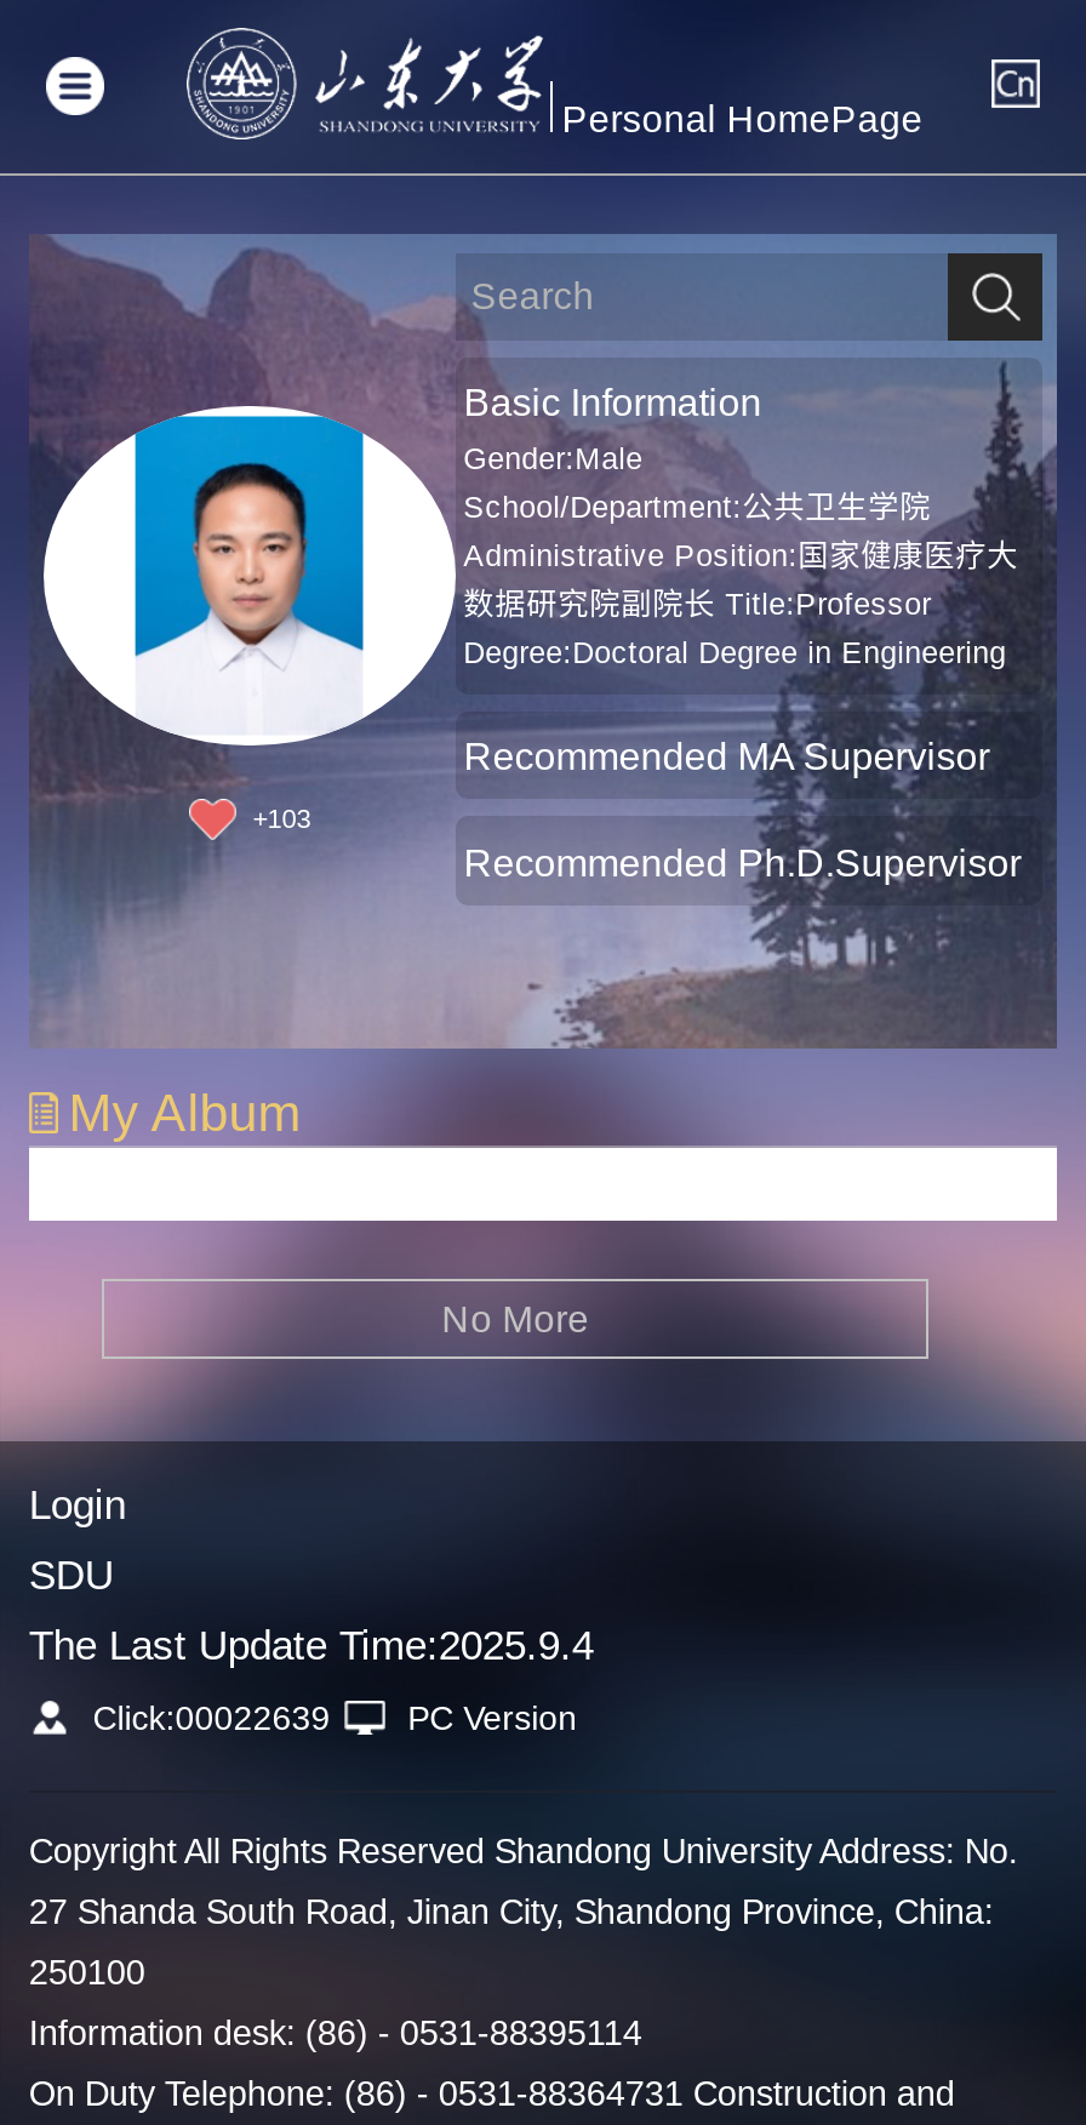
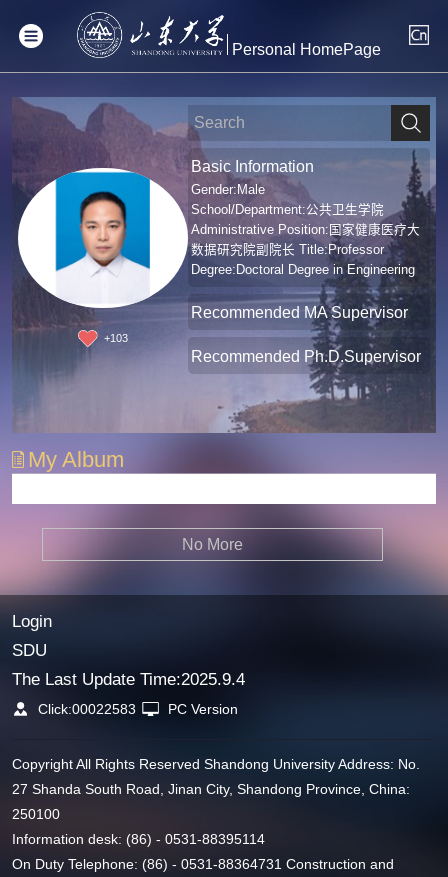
- Click:00022639 PC Version
+ Click:00022583 PC Version
